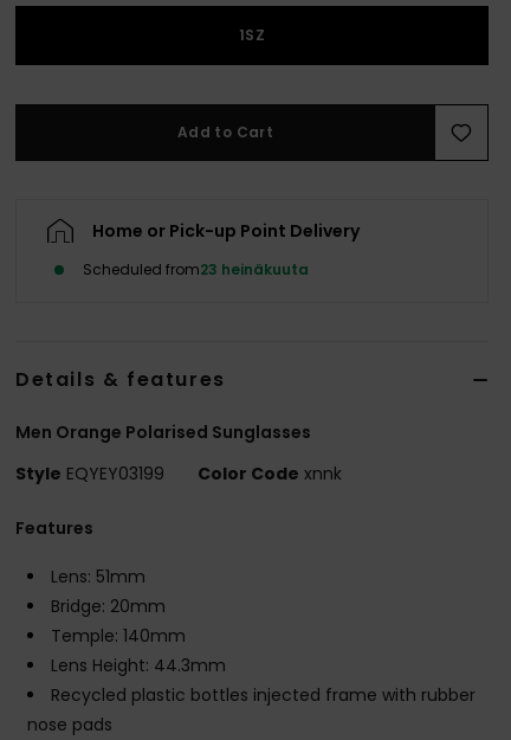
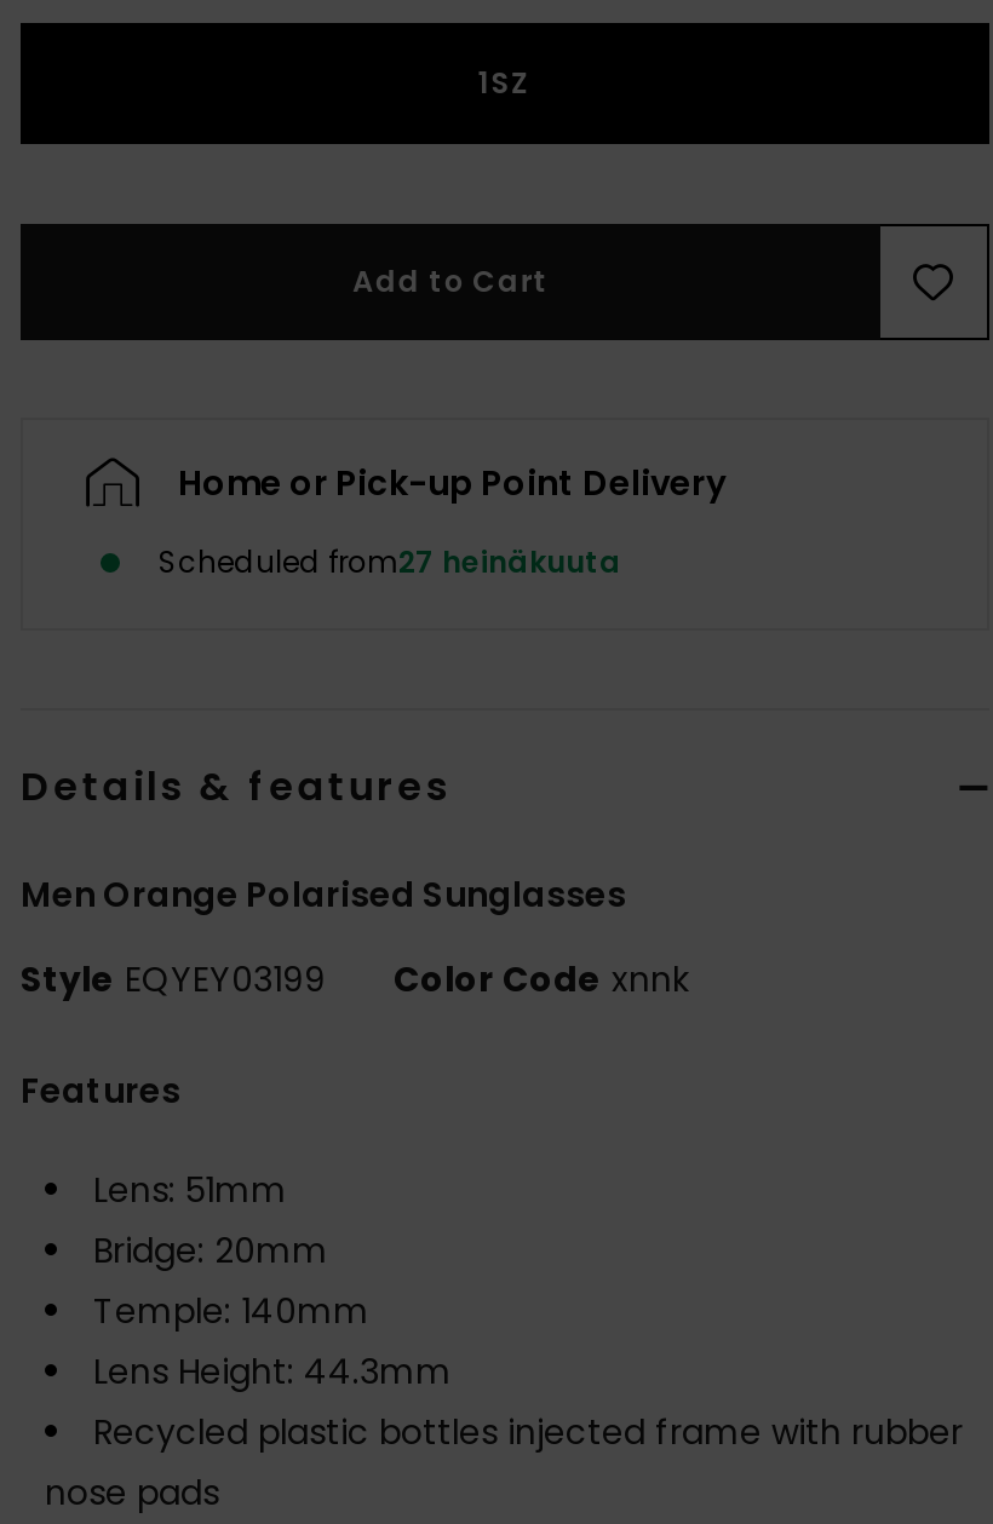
- Scheduled from23 heinäkuuta
+ Scheduled from27 heinäkuuta
